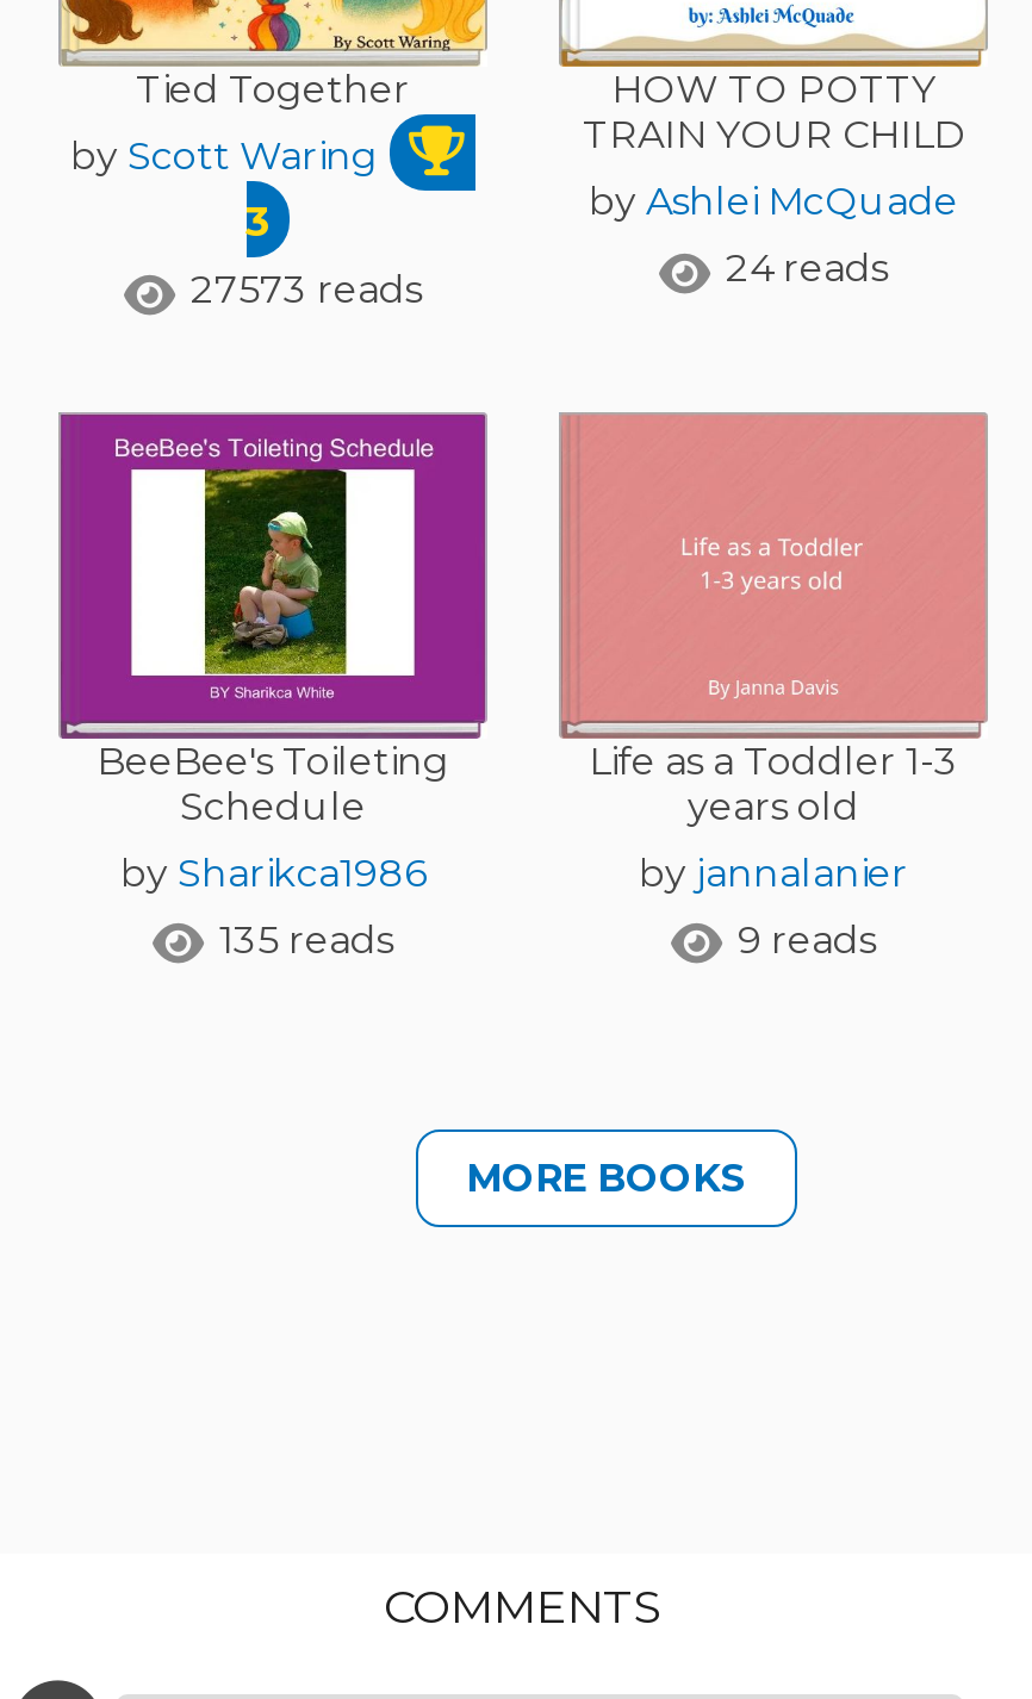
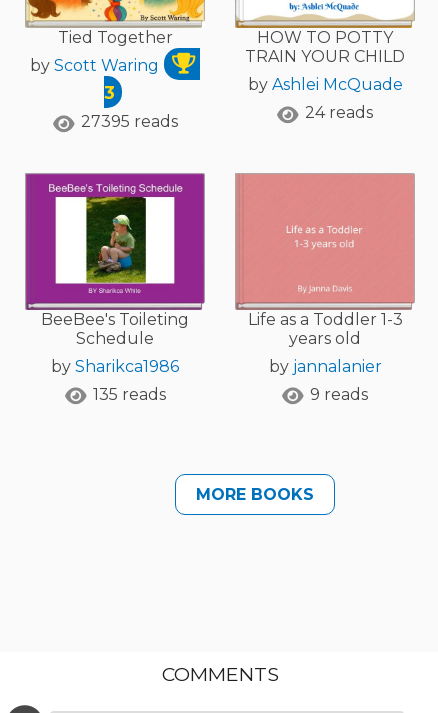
- 27573 reads
+ 27395 reads
